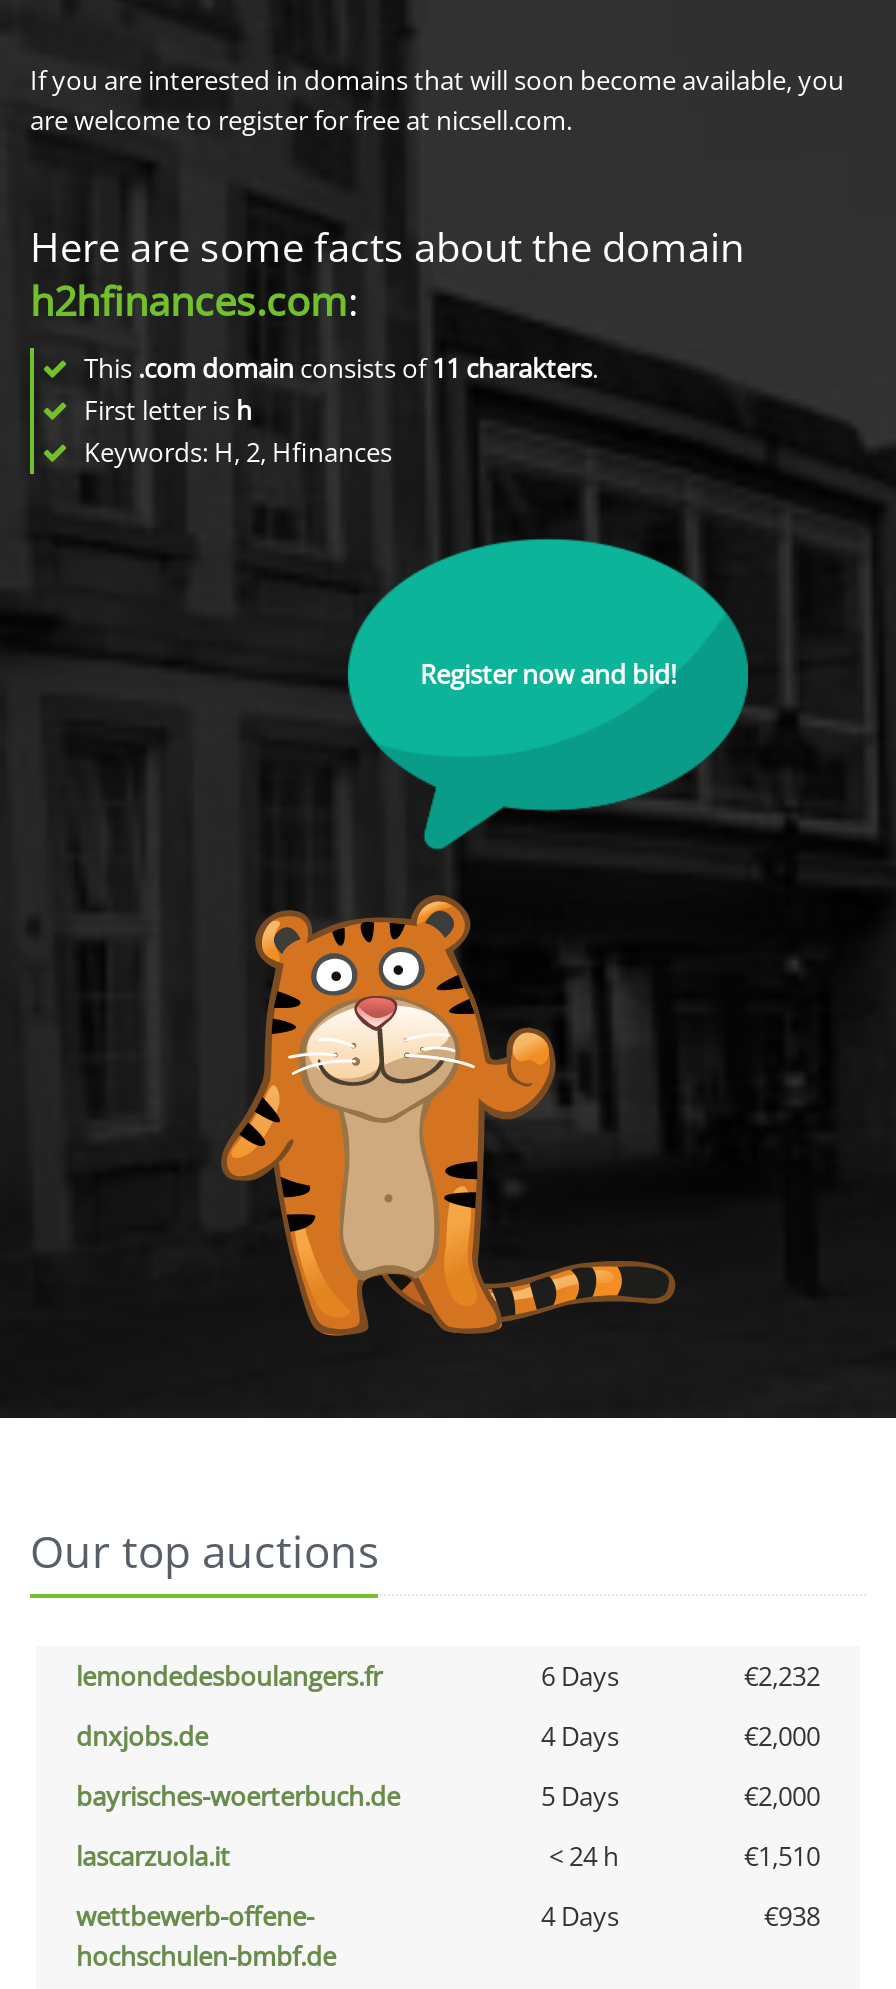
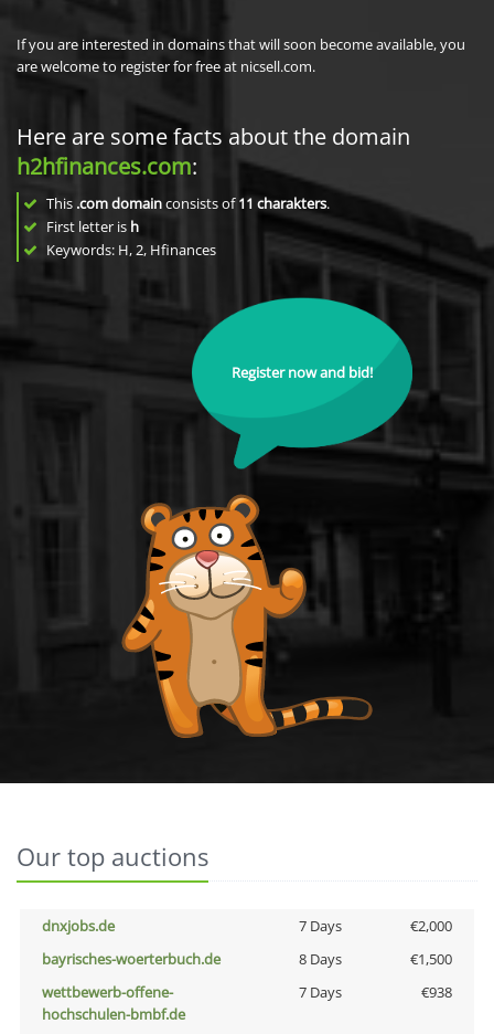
- lemondedesboulangers.fr
- 6 Days
- €2,232

- 4 Days
+ 7 Days

- 5 Days
- €2,000
- lascarzuola.it
- < 24 h
- €1,510
+ 8 Days
+ €1,500

- 4 Days
+ 7 Days
